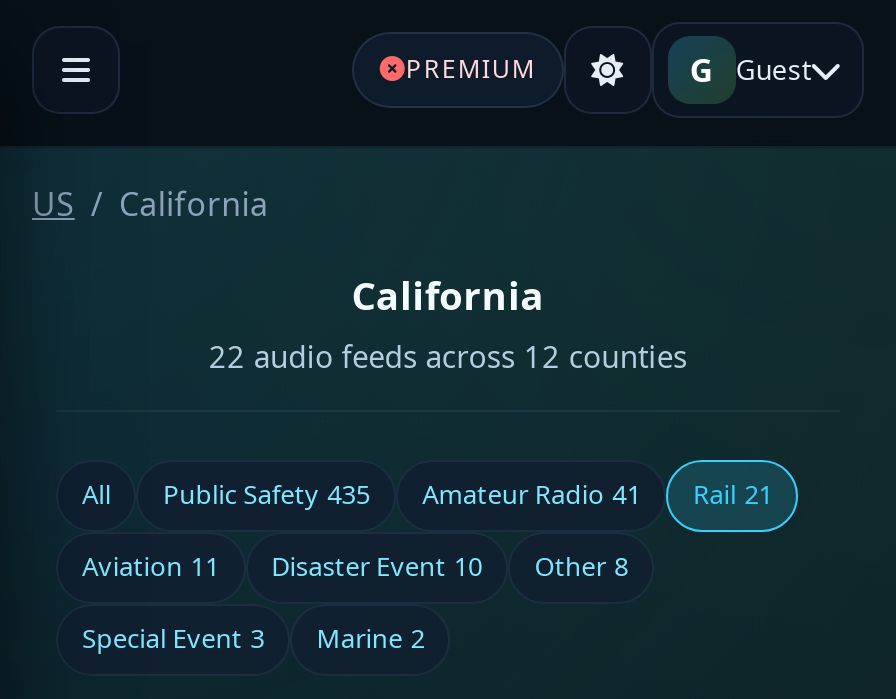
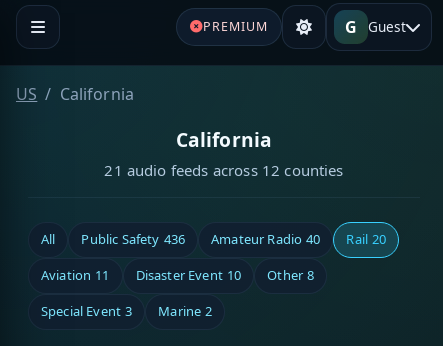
- 22 audio feeds across 12 counties
+ 21 audio feeds across 12 counties

- Public Safety 435
+ Public Safety 436

- Amateur Radio 41
+ Amateur Radio 40

- Rail 21
+ Rail 20
